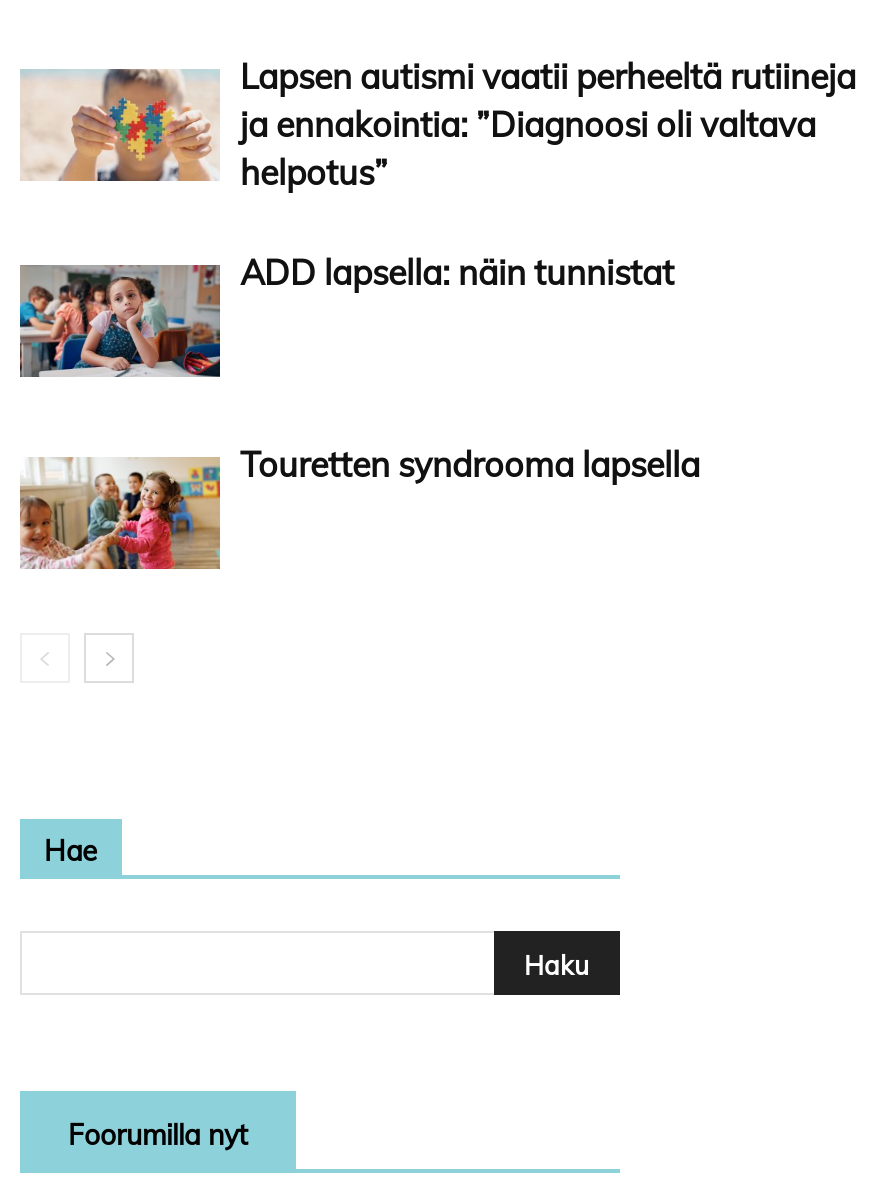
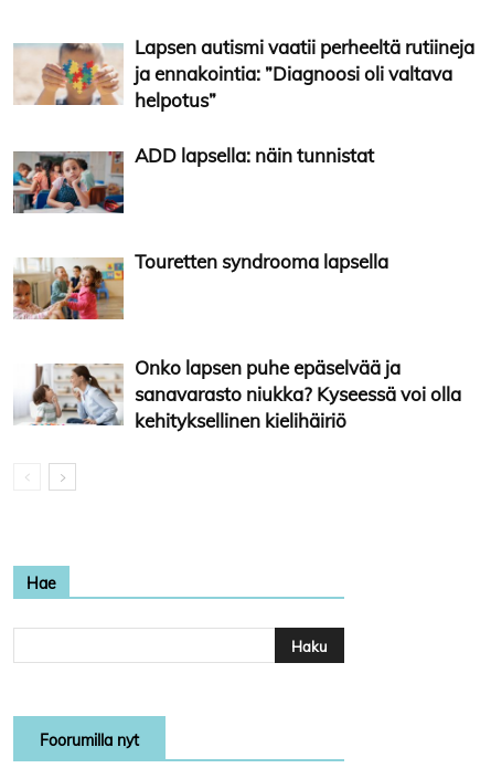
+ [image]
+ Onko lapsen puhe epäselvää ja
+ sanavarasto niukka? Kyseessä voi olla
+ kehityksellinen kielihäiriö
